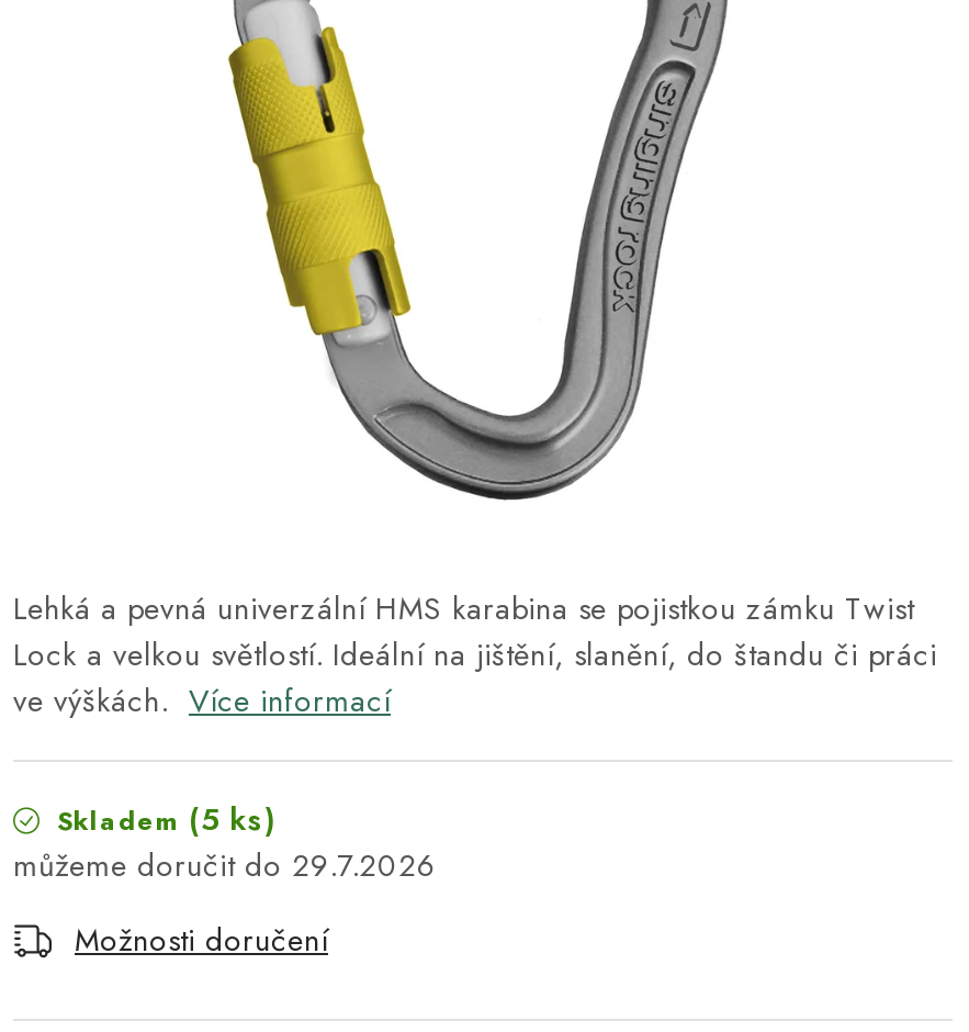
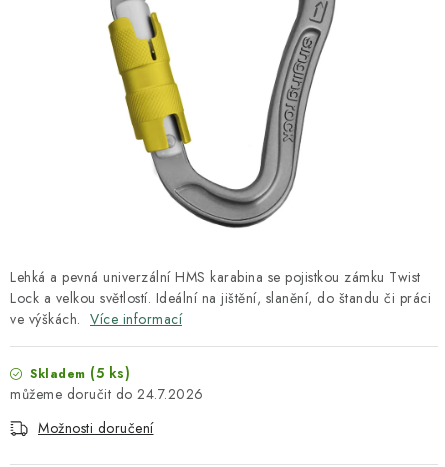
- 29.7.2026
+ 24.7.2026
